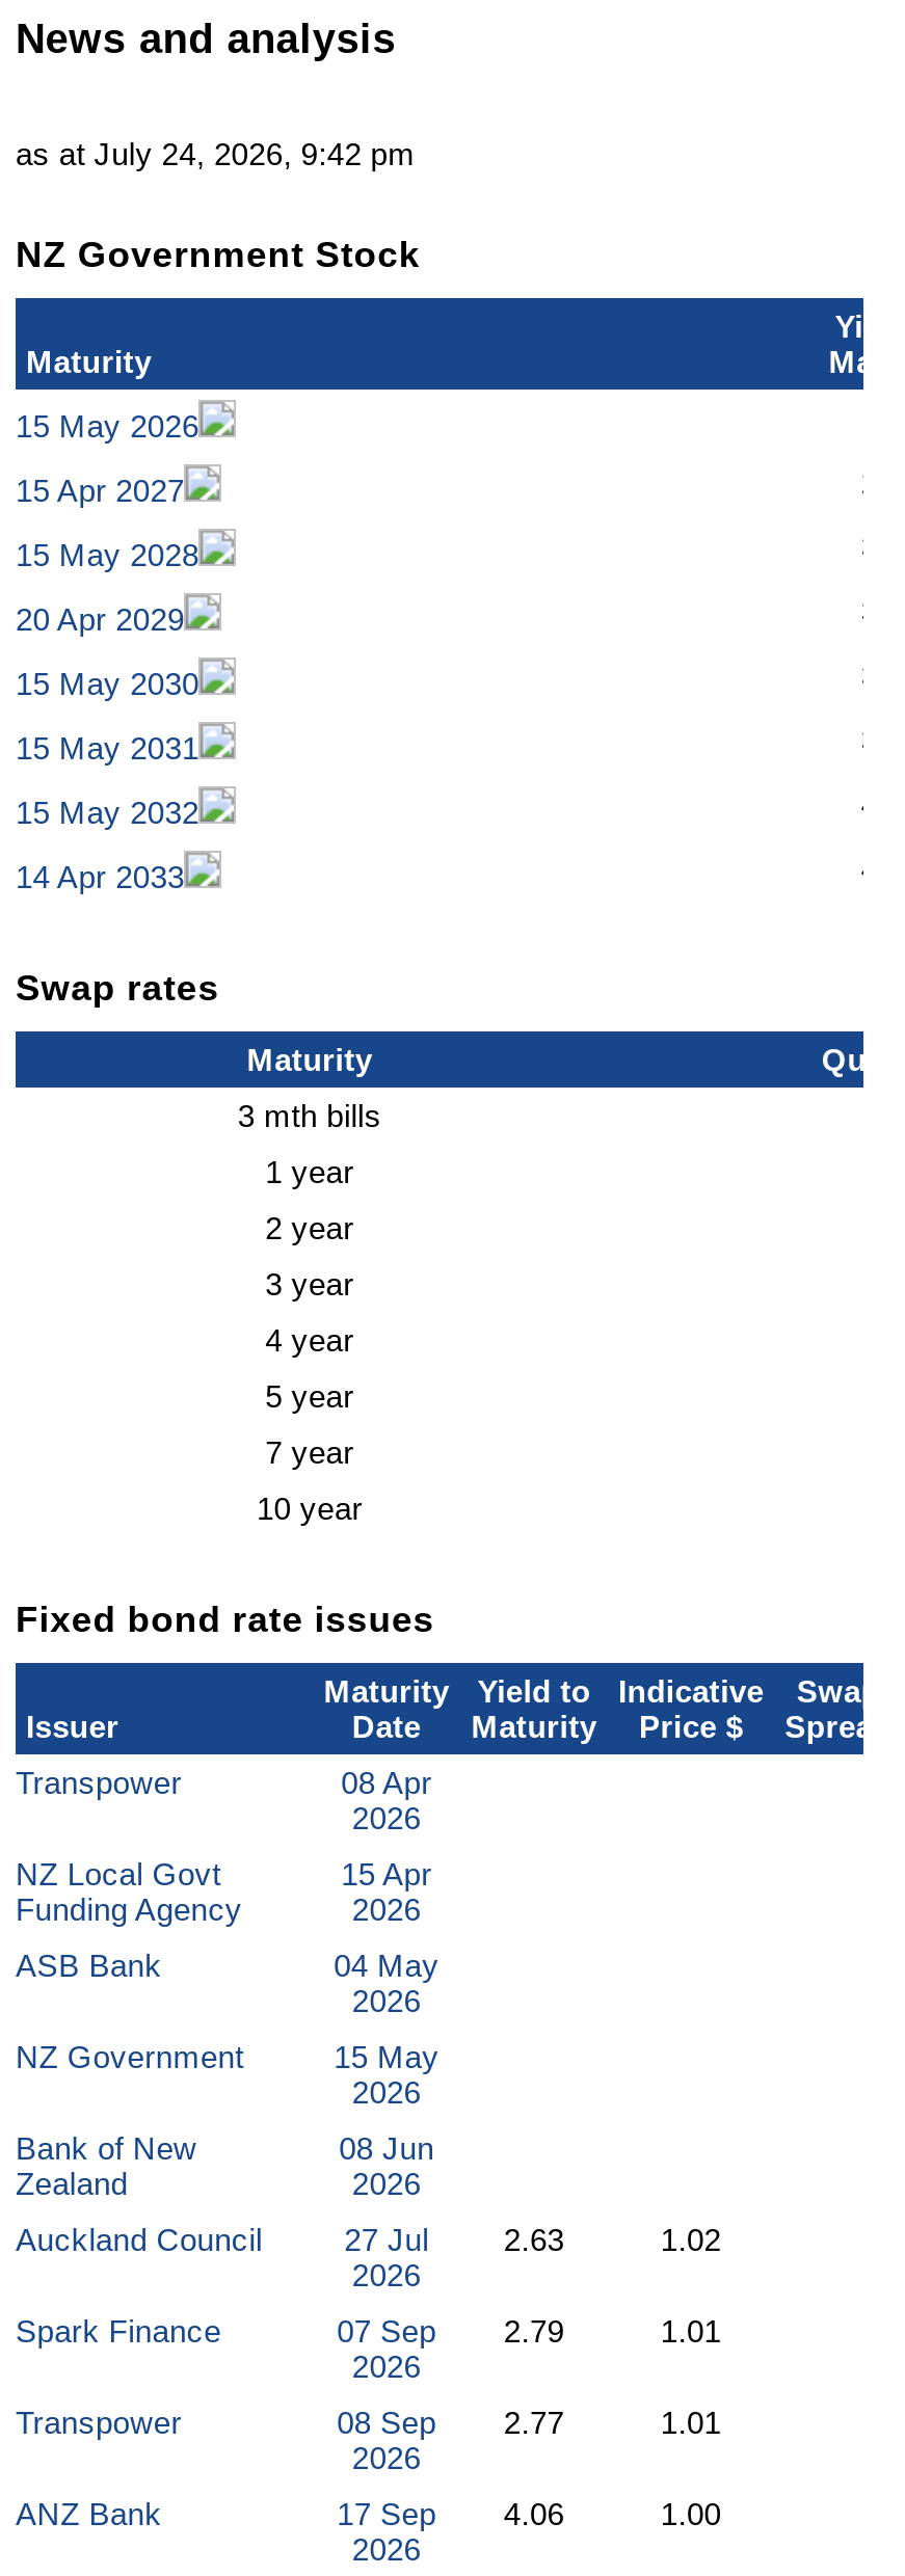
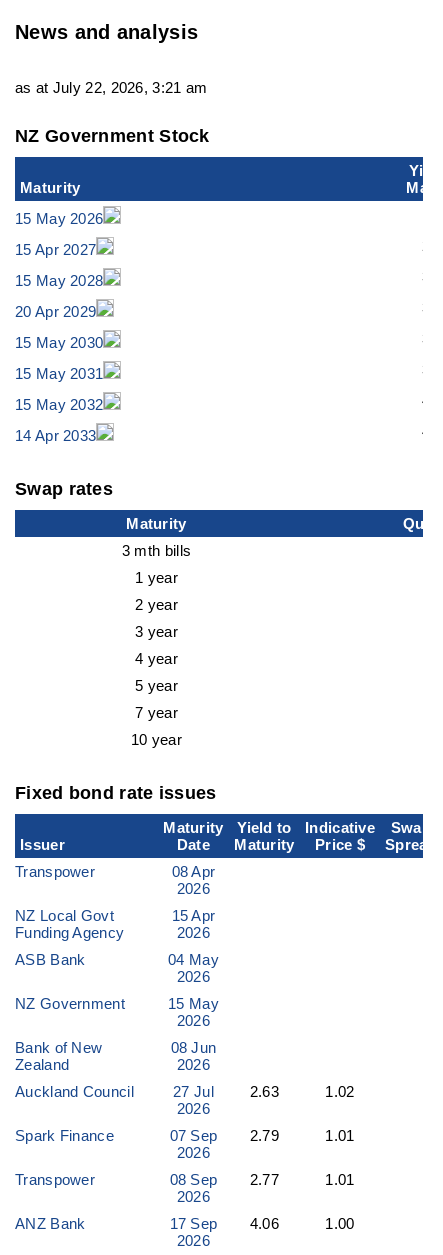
- as at July 24, 2026, 9:42 pm
+ as at July 22, 2026, 3:21 am
